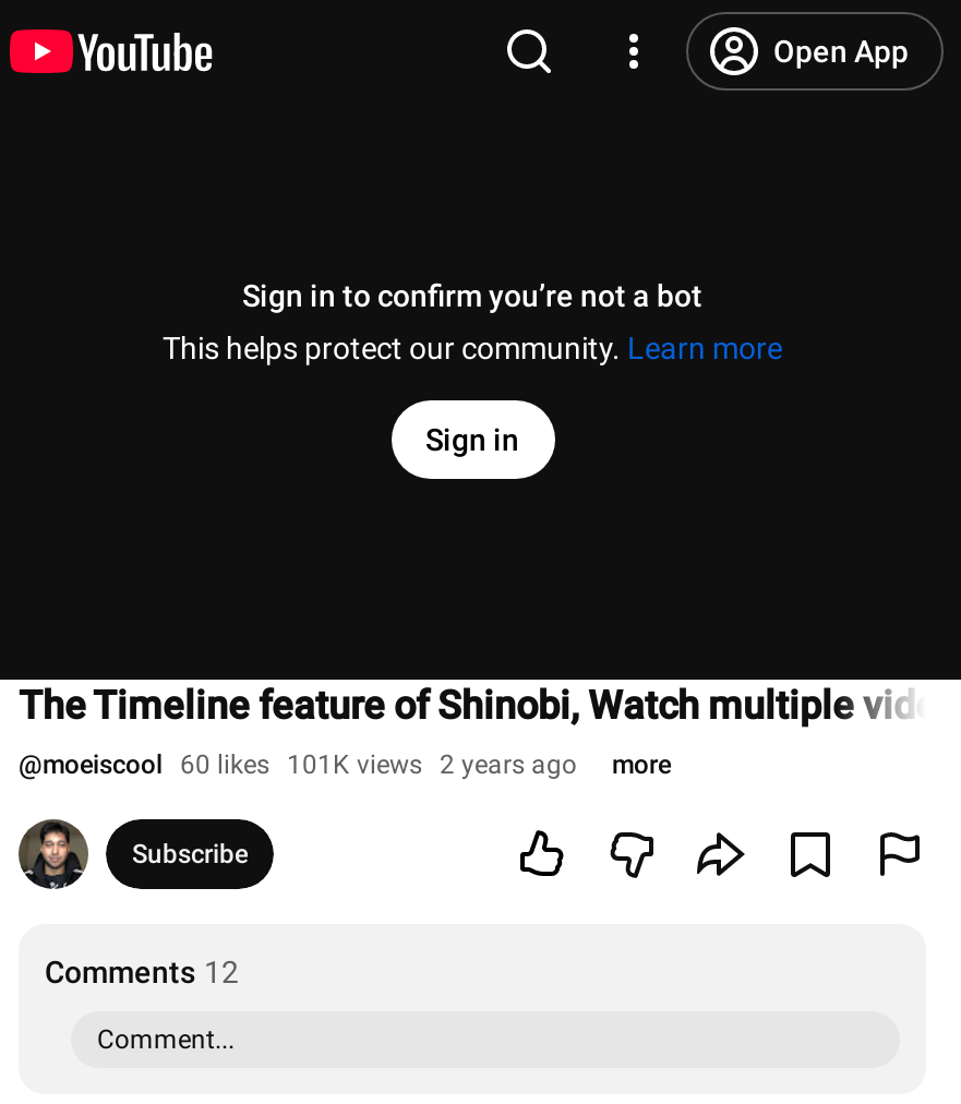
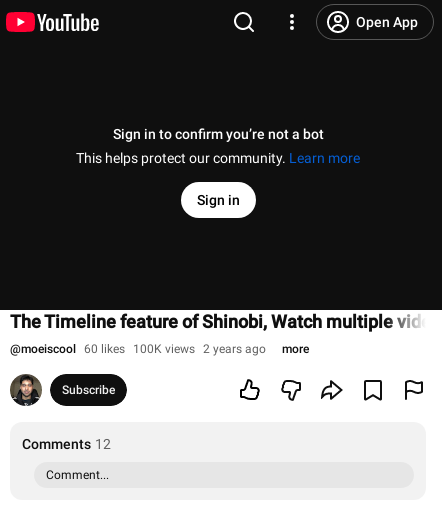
- @moeiscool 60 likes 101K views 2 years ago
+ @moeiscool 60 likes 100K views 2 years ago
